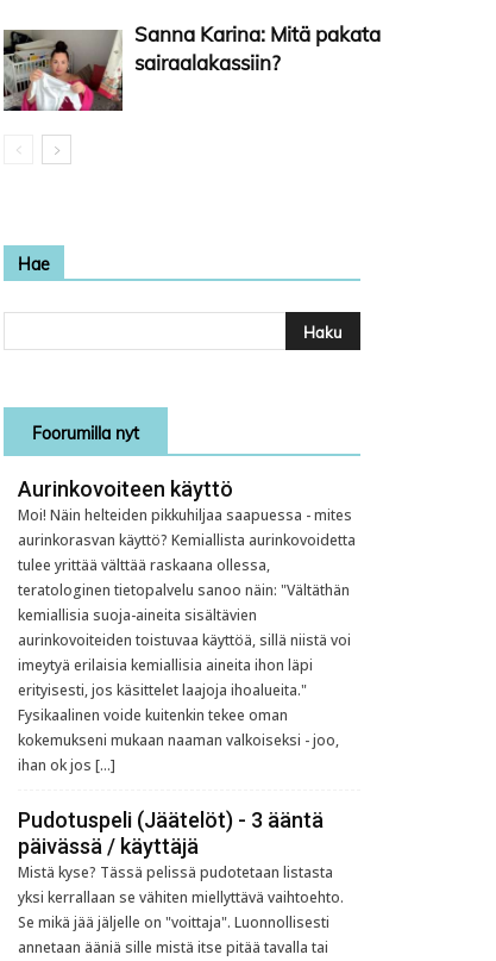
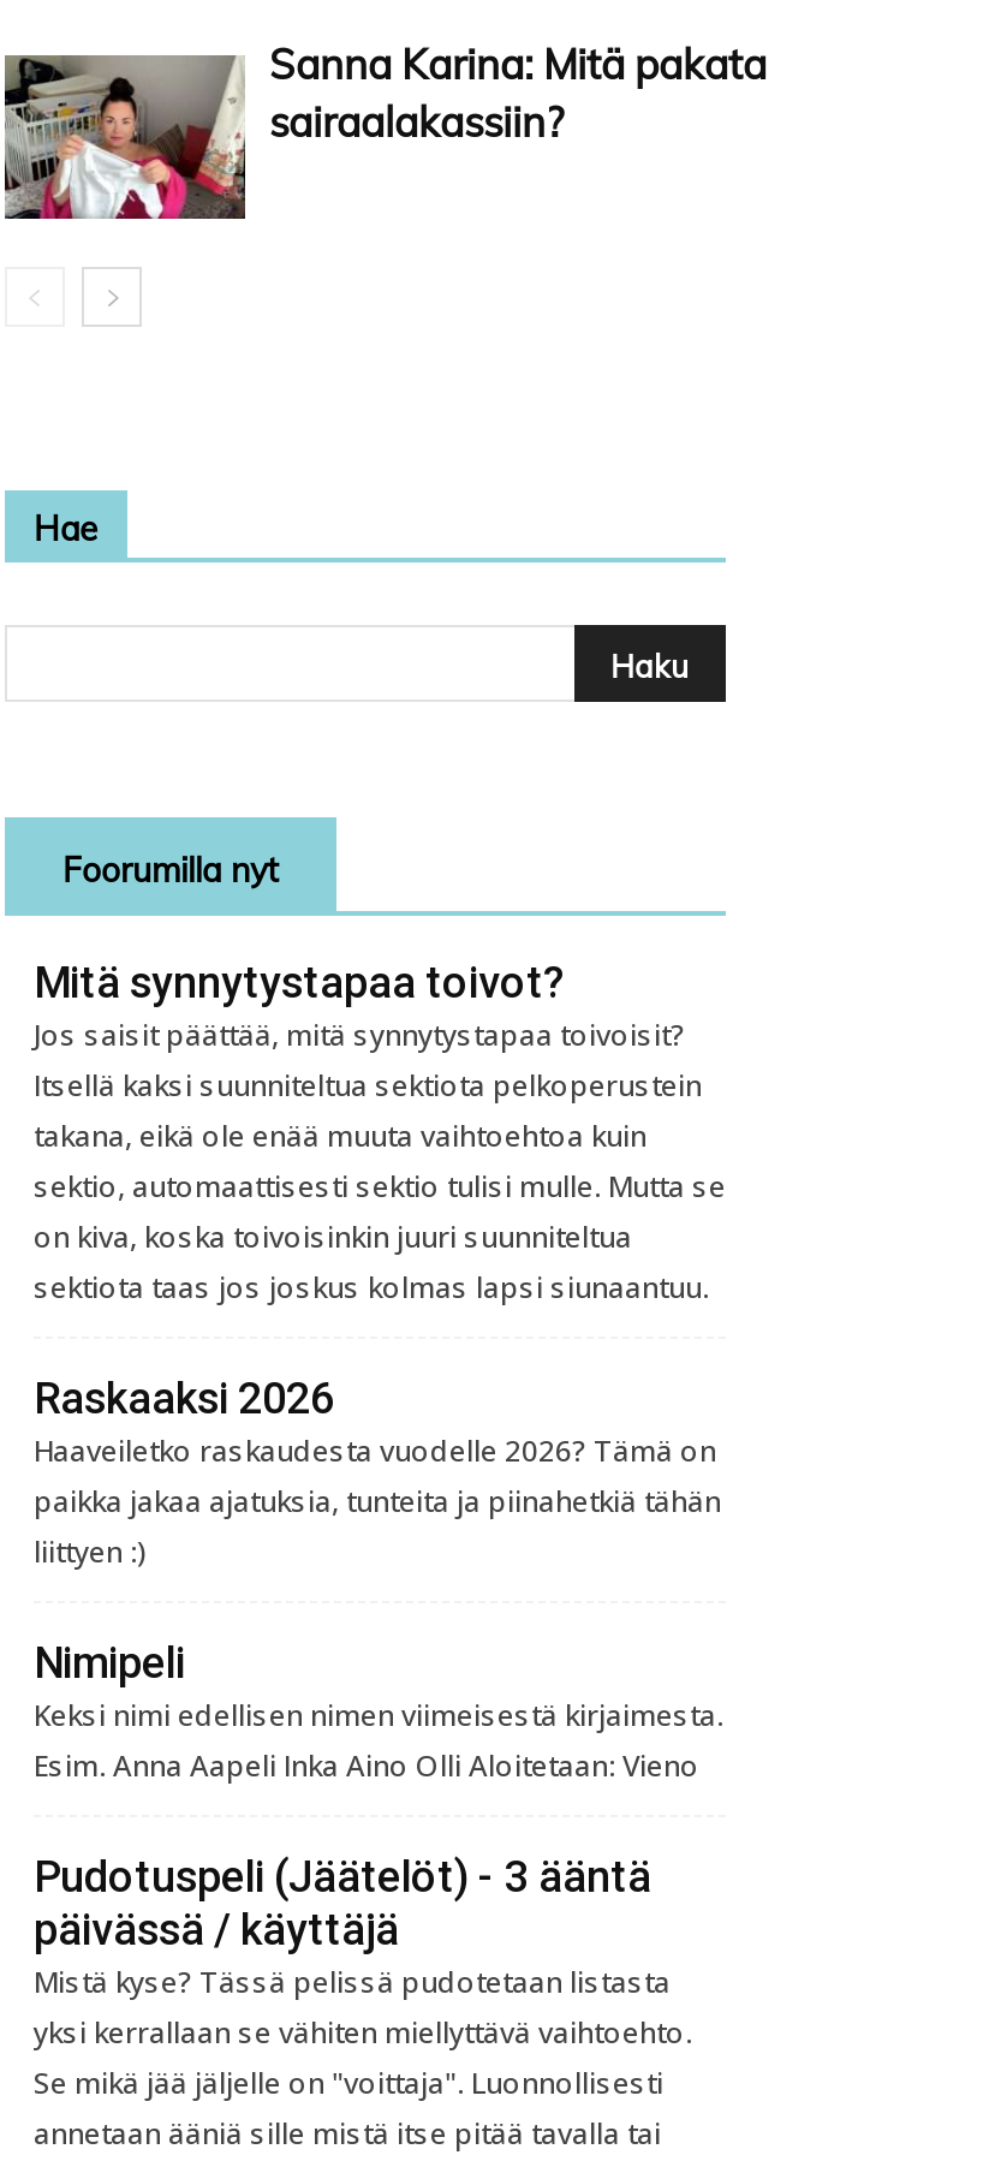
- Aurinkovoiteen käyttö
- Moi! Näin helteiden pikkuhiljaa saapuessa - mites
- aurinkorasvan käyttö? Kemiallista aurinkovoidetta
- tulee yrittää välttää raskaana ollessa,
- teratologinen tietopalvelu sanoo näin: "Vältäthän
- kemiallisia suoja-aineita sisältävien
- aurinkovoiteiden toistuvaa käyttöä, sillä niistä voi
- imeytyä erilaisia kemiallisia aineita ihon läpi
- erityisesti, jos käsittelet laajoja ihoalueita."
- Fysikaalinen voide kuitenkin tekee oman
- kokemukseni mukaan naaman valkoiseksi - joo,
- ihan ok jos […]
+ Mitä synnytystapaa toivot?
+ Jos saisit päättää, mitä synnytystapaa toivoisit?
+ Itsellä kaksi suunniteltua sektiota pelkoperustein
+ takana, eikä ole enää muuta vaihtoehtoa kuin
+ sektio, automaattisesti sektio tulisi mulle. Mutta se
+ on kiva, koska toivoisinkin juuri suunniteltua
+ sektiota taas jos joskus kolmas lapsi siunaantuu.
+ Raskaaksi 2026
+ Haaveiletko raskaudesta vuodelle 2026? Tämä on
+ paikka jakaa ajatuksia, tunteita ja piinahetkiä tähän
+ liittyen :)
+ Nimipeli
+ Keksi nimi edellisen nimen viimeisestä kirjaimesta.
+ Esim. Anna Aapeli Inka Aino Olli Aloitetaan: Vieno
